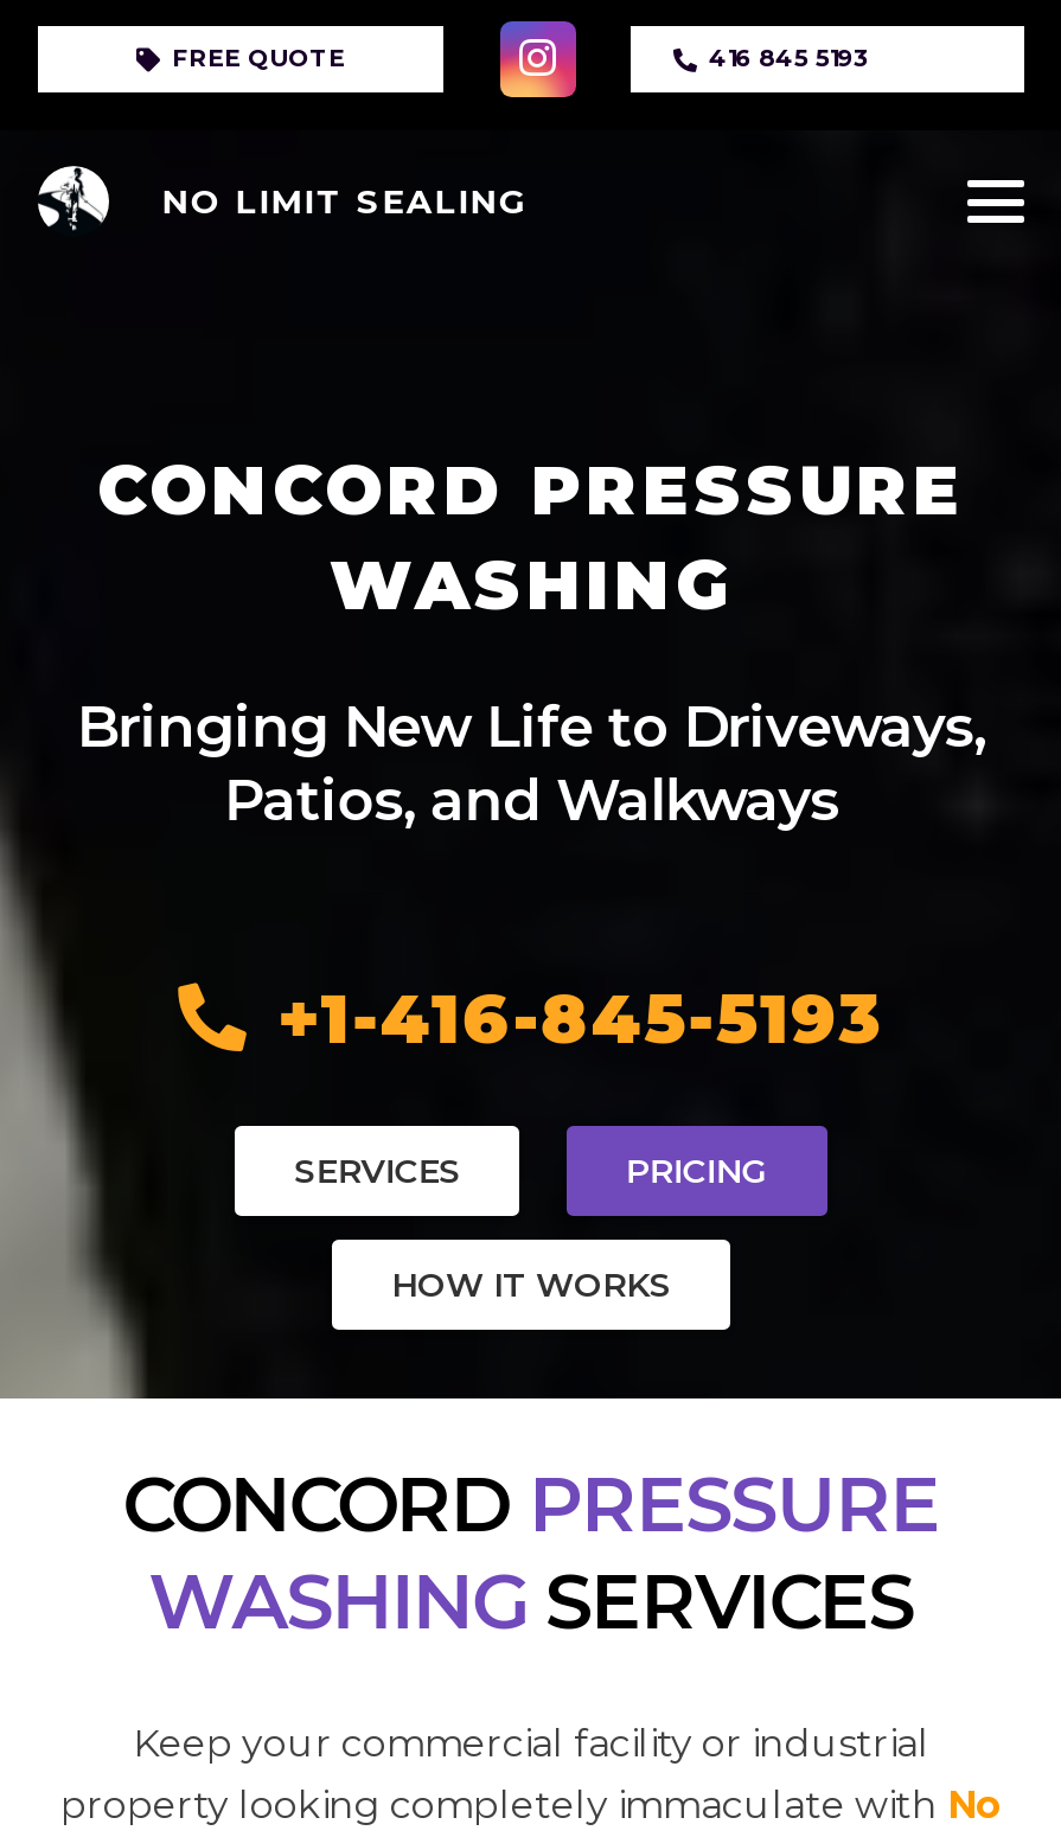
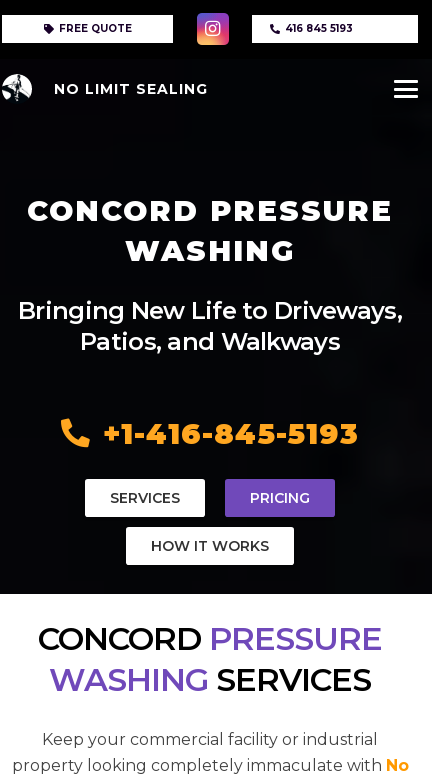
- [image]
